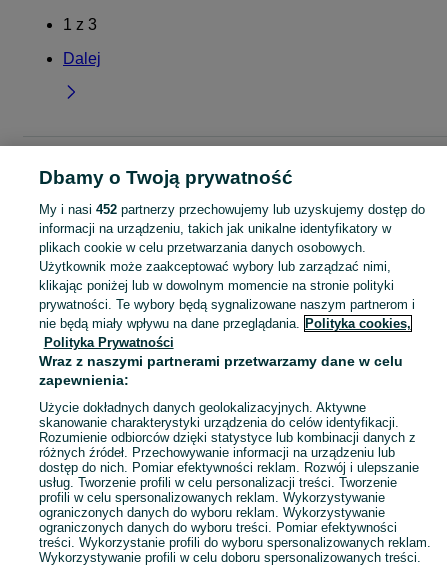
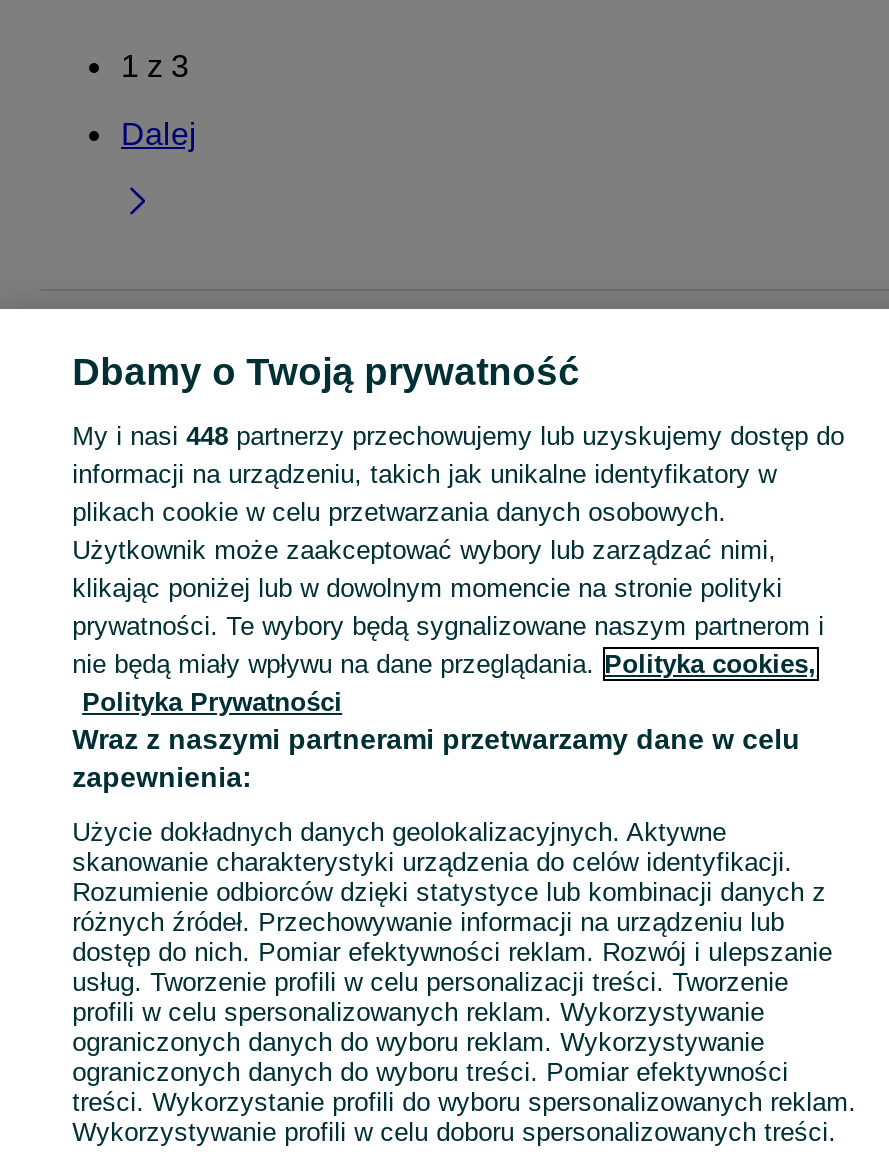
- My i nasi 452 partnerzy przechowujemy lub uzyskujemy dostęp do
+ My i nasi 448 partnerzy przechowujemy lub uzyskujemy dostęp do
